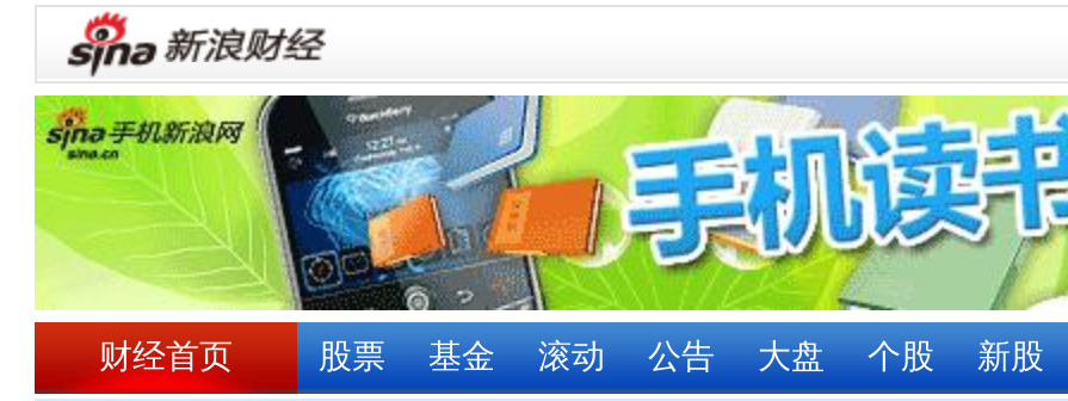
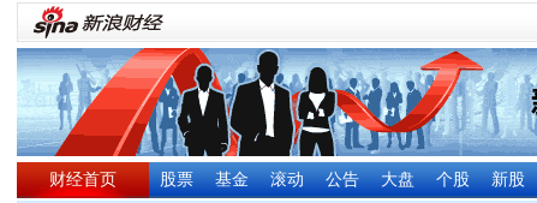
- [image]
+ [image]
